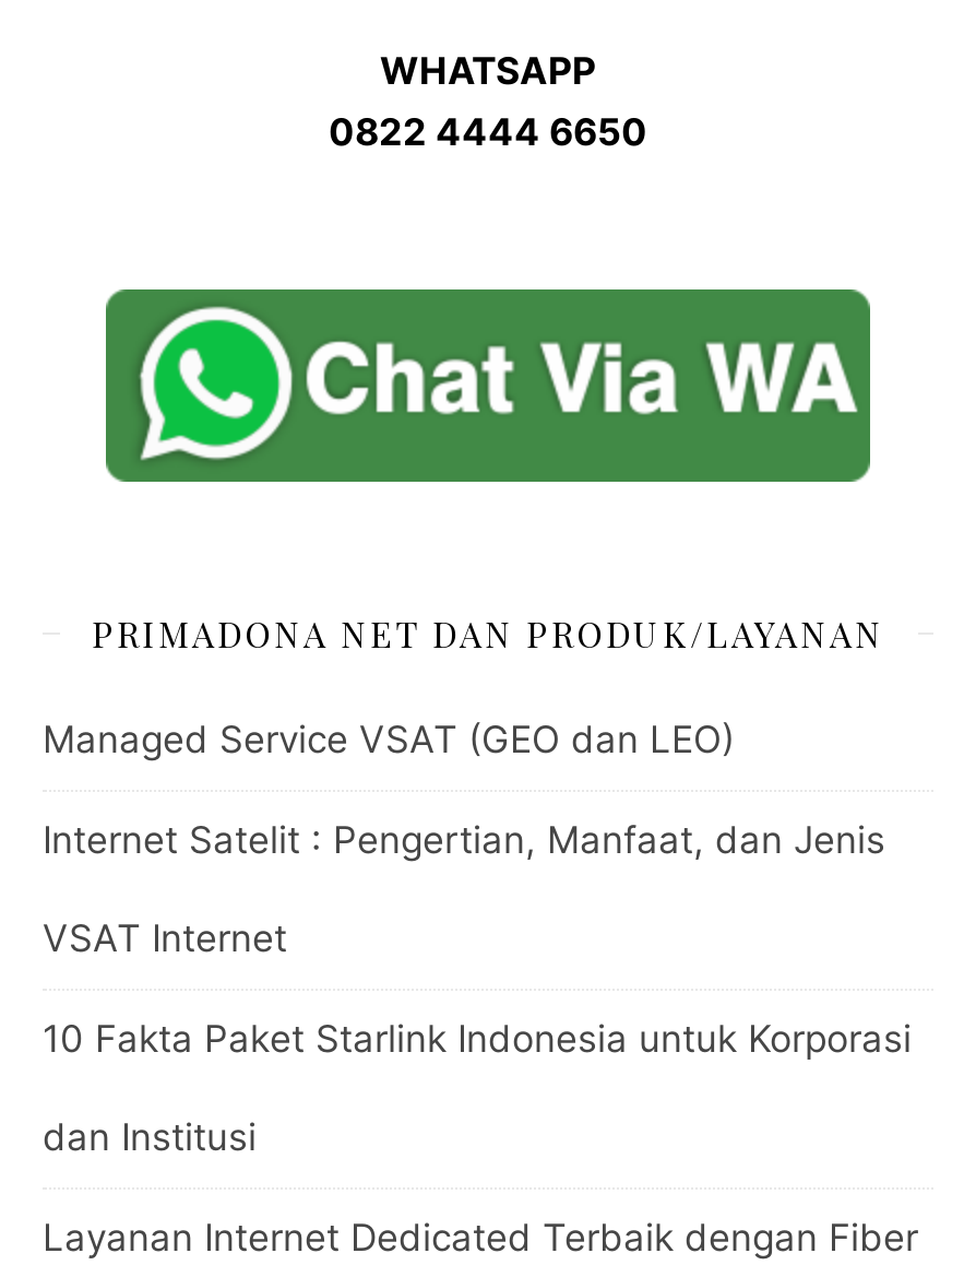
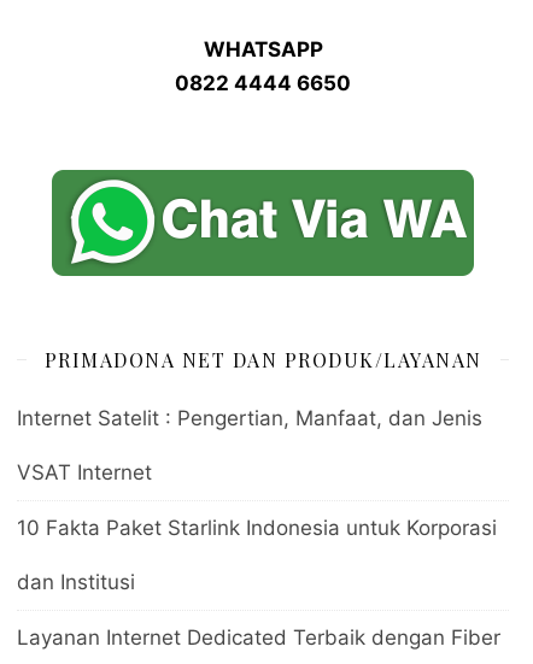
- Managed Service VSAT (GEO dan LEO)
